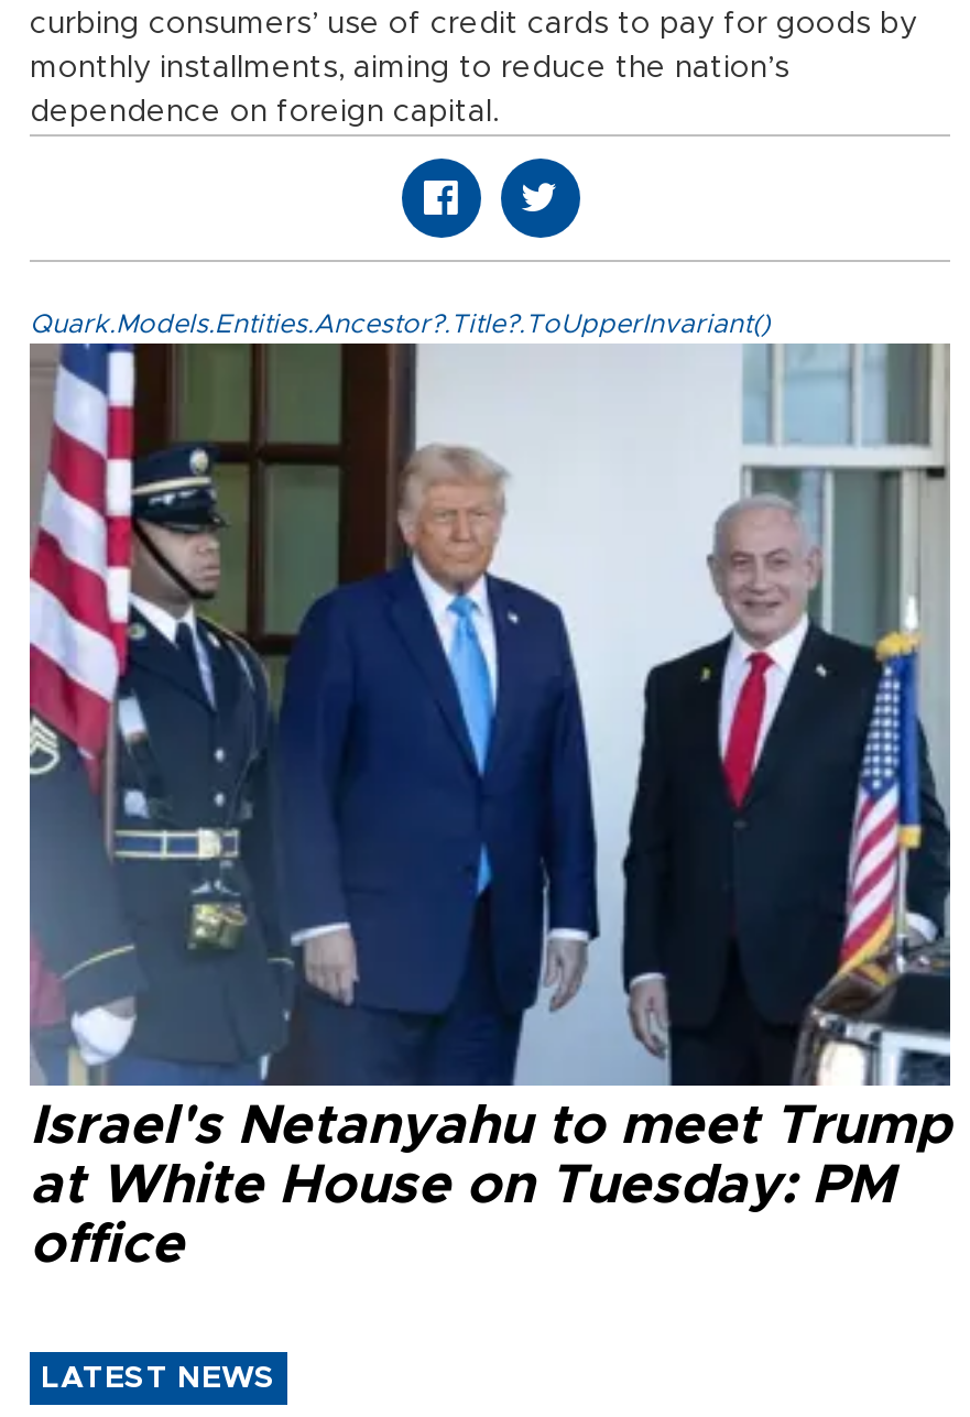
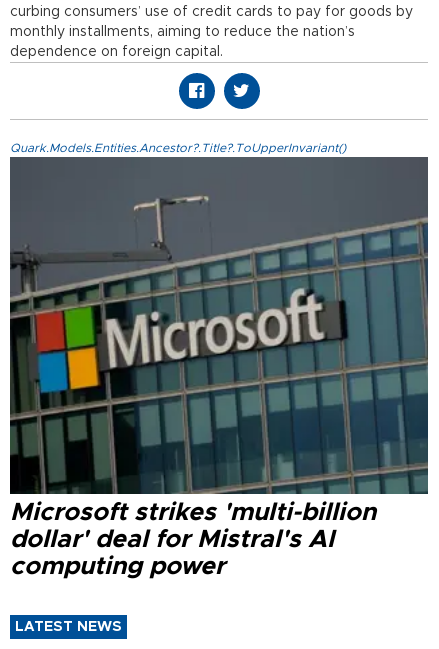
- [image]
- Israel's Netanyahu to meet Trump
- at White House on Tuesday: PM
- office
+ [image]
+ Microsoft strikes 'multi-billion
+ dollar' deal for Mistral's AI
+ computing power
